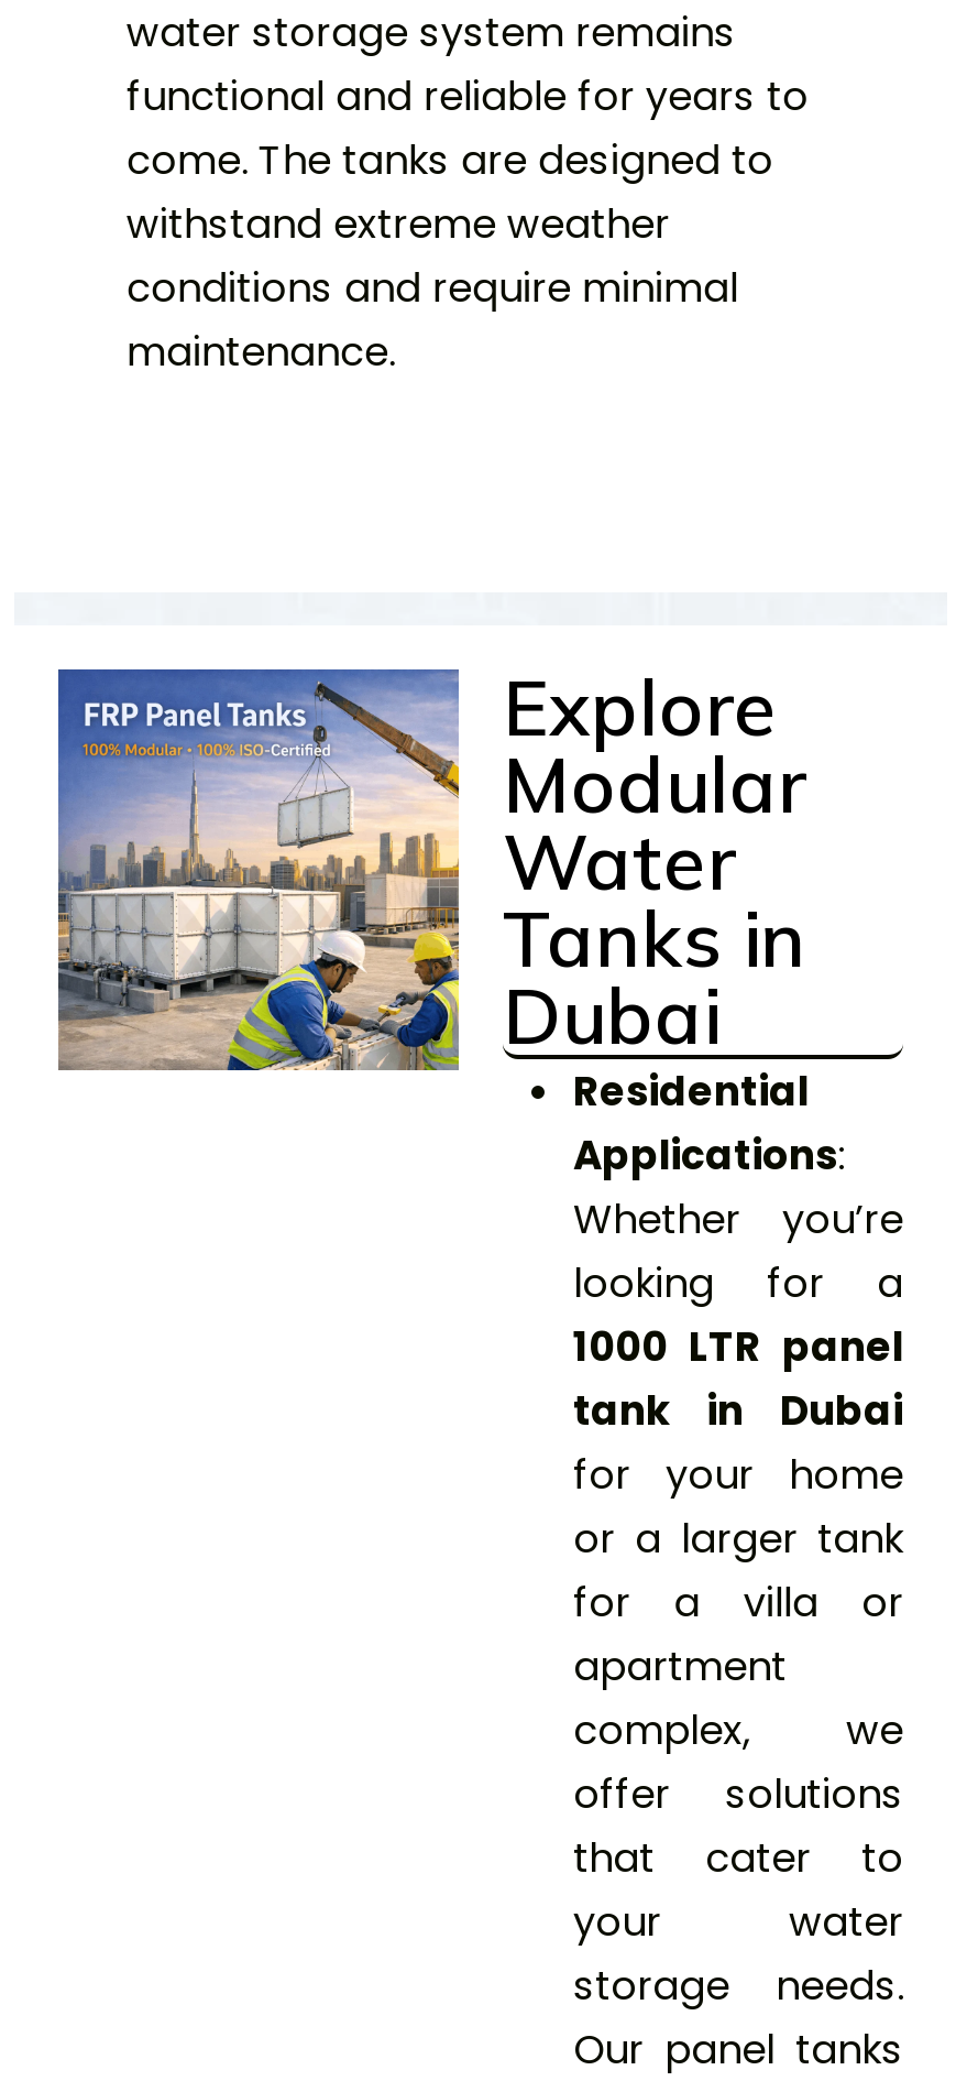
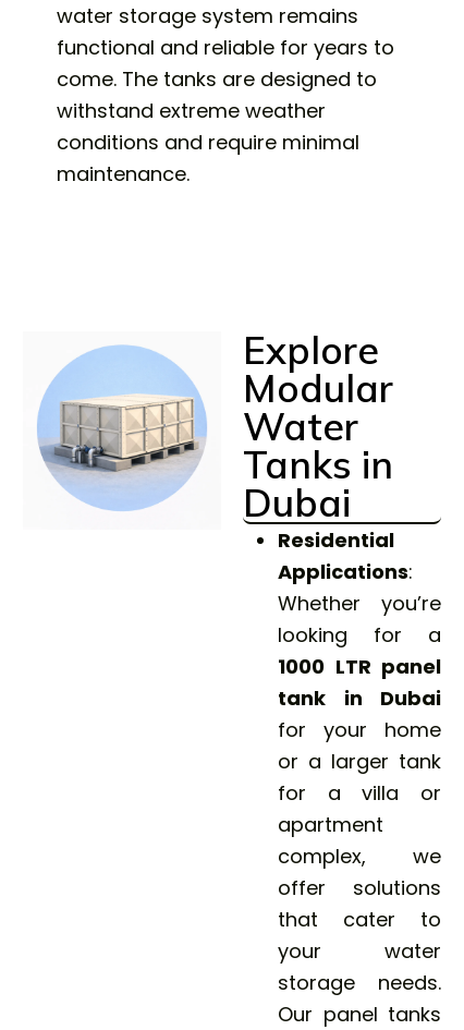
- [image]
+ [image]
